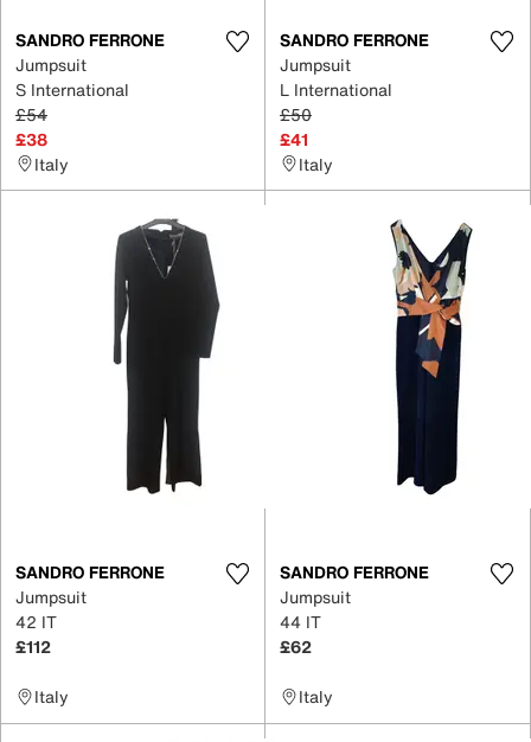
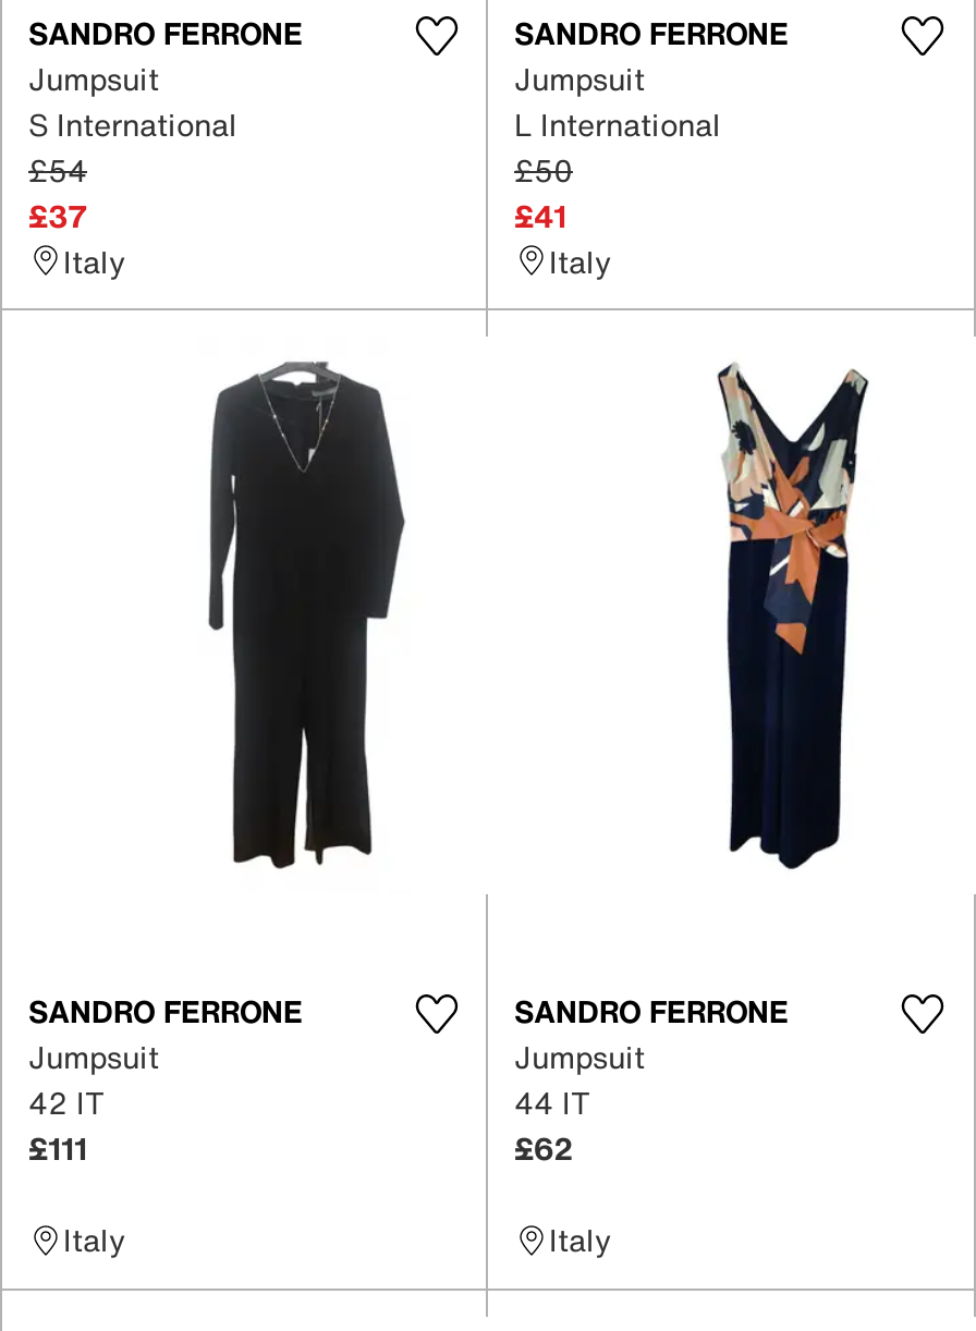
- £38
+ £37

- £112
+ £111
